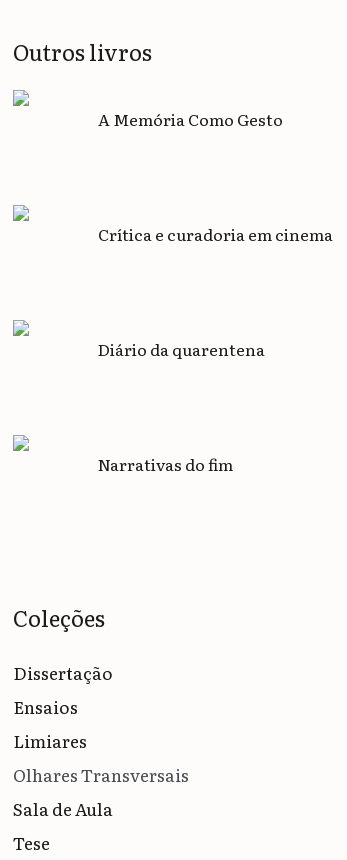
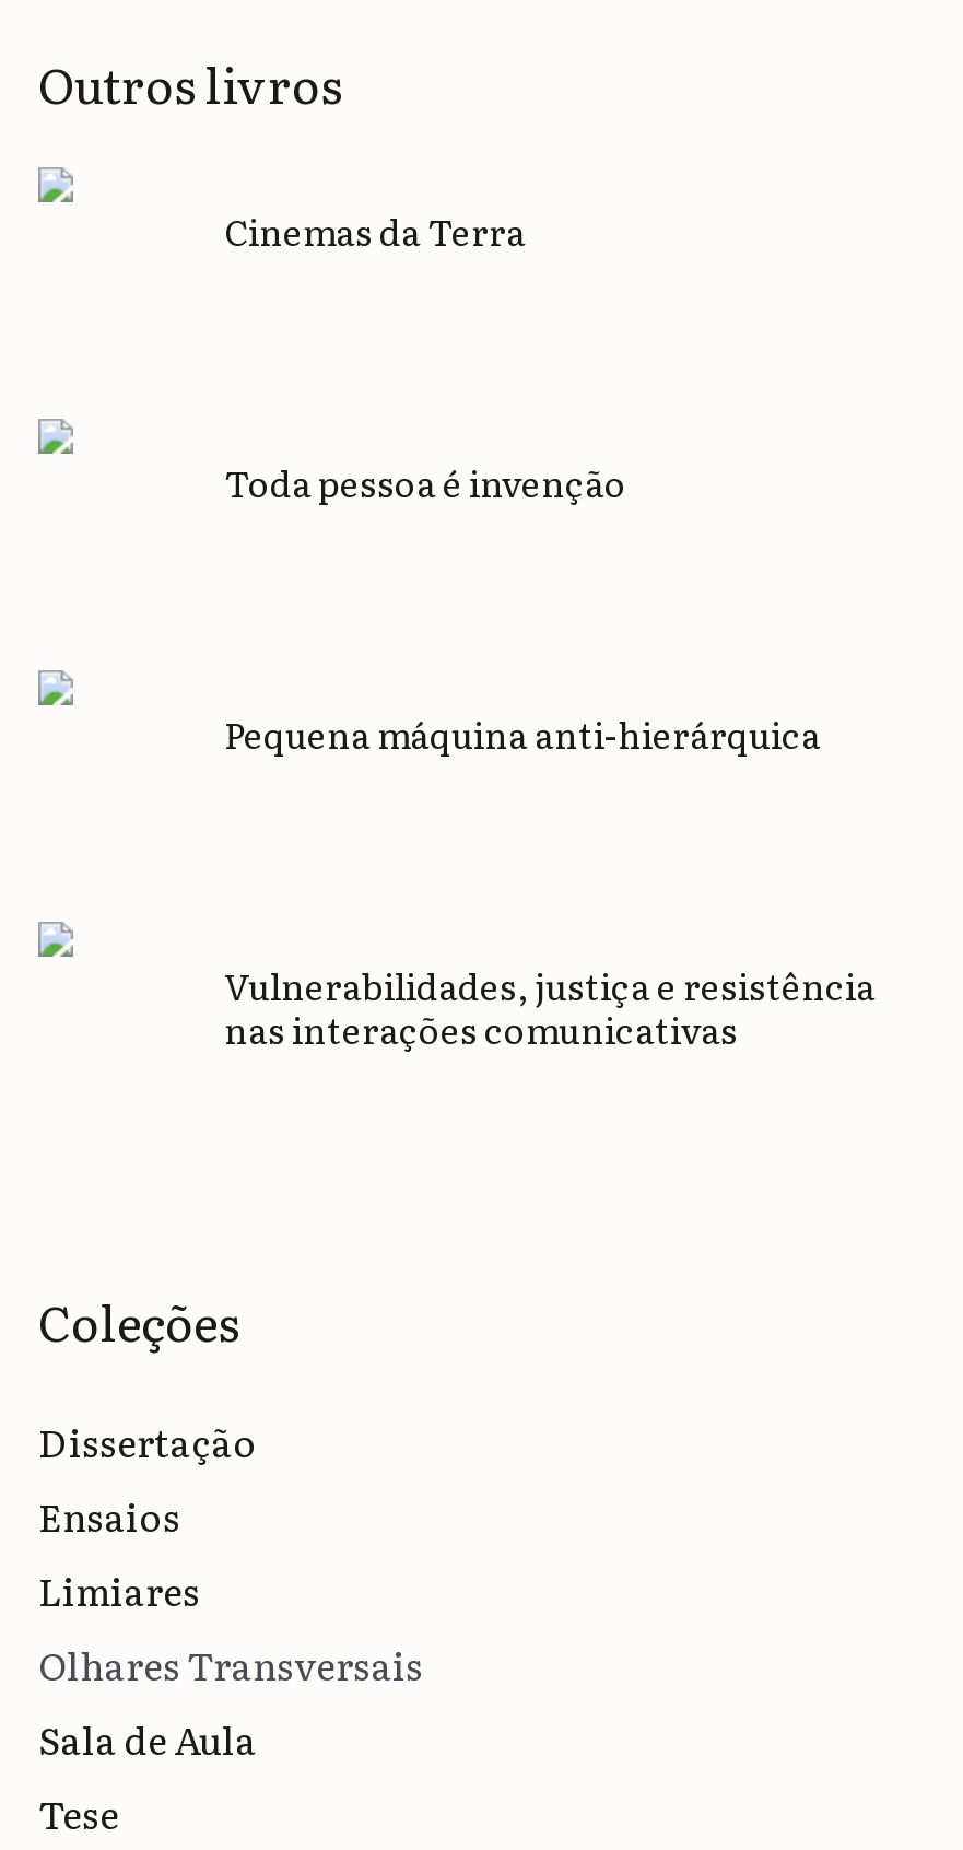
- A Memória Como Gesto
+ Cinemas da Terra

- Crítica e curadoria em cinema
+ Toda pessoa é invenção

- Diário da quarentena
+ Pequena máquina anti-hierárquica

- Narrativas do fim
+ Vulnerabilidades, justiça e resistência
+ nas interações comunicativas
